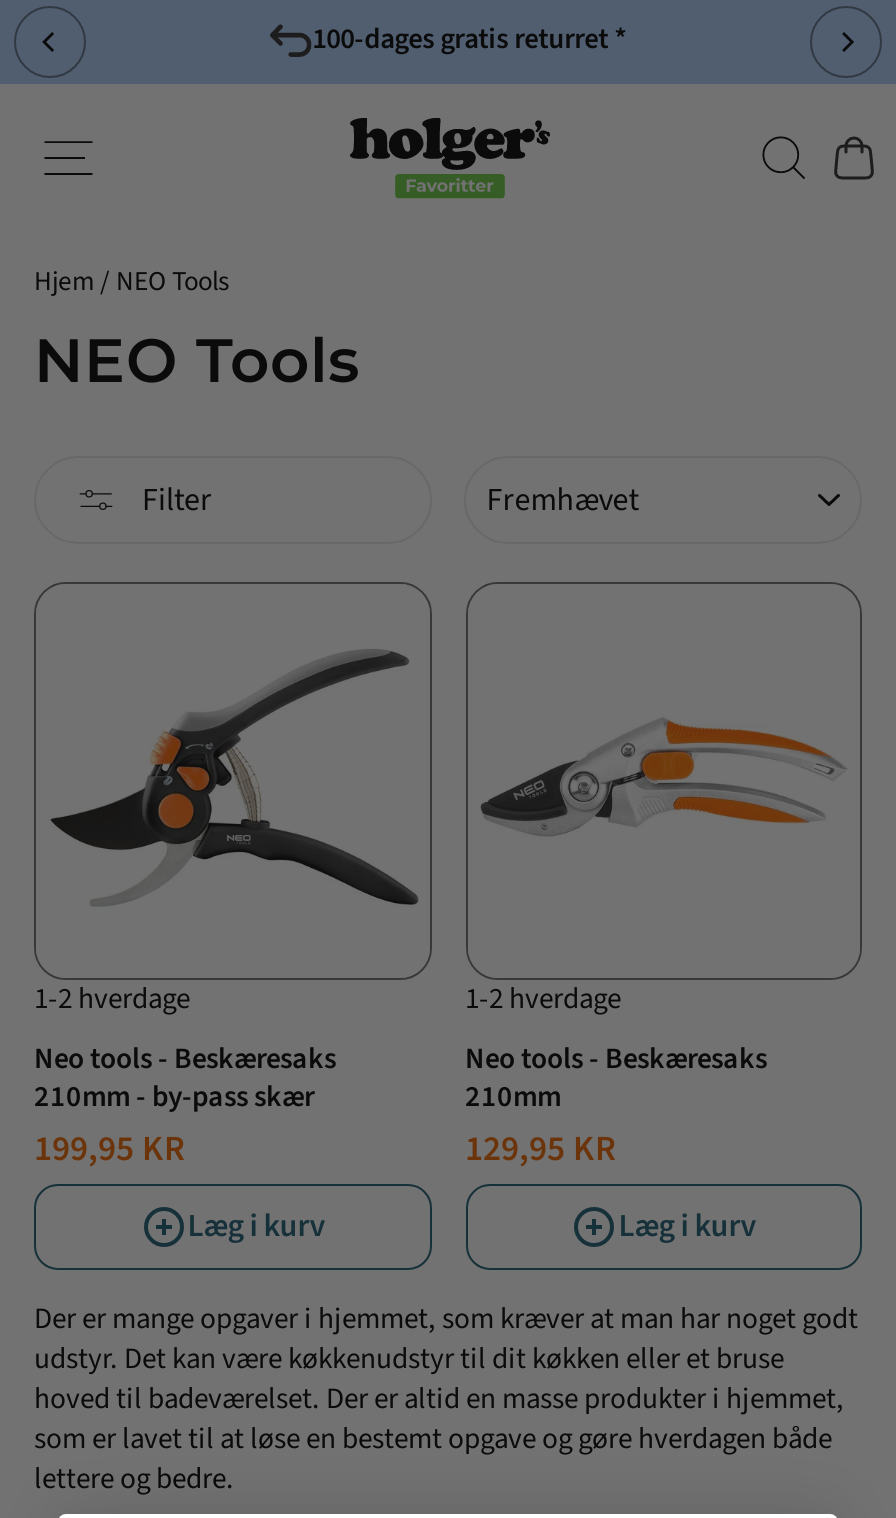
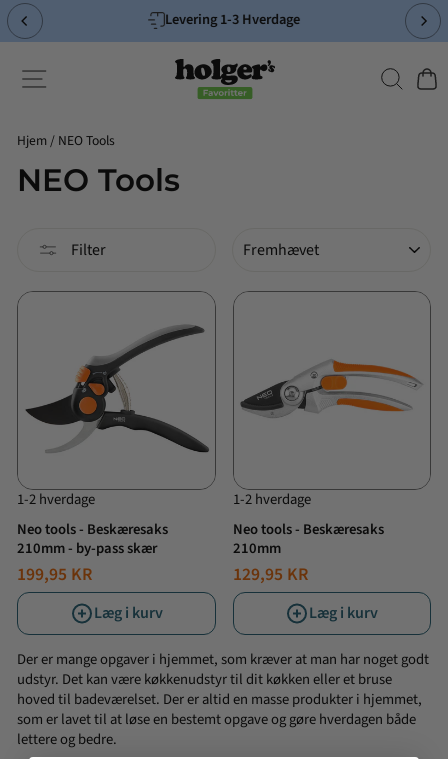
- 100-dages gratis returret *
+ Levering 1-3 Hverdage
